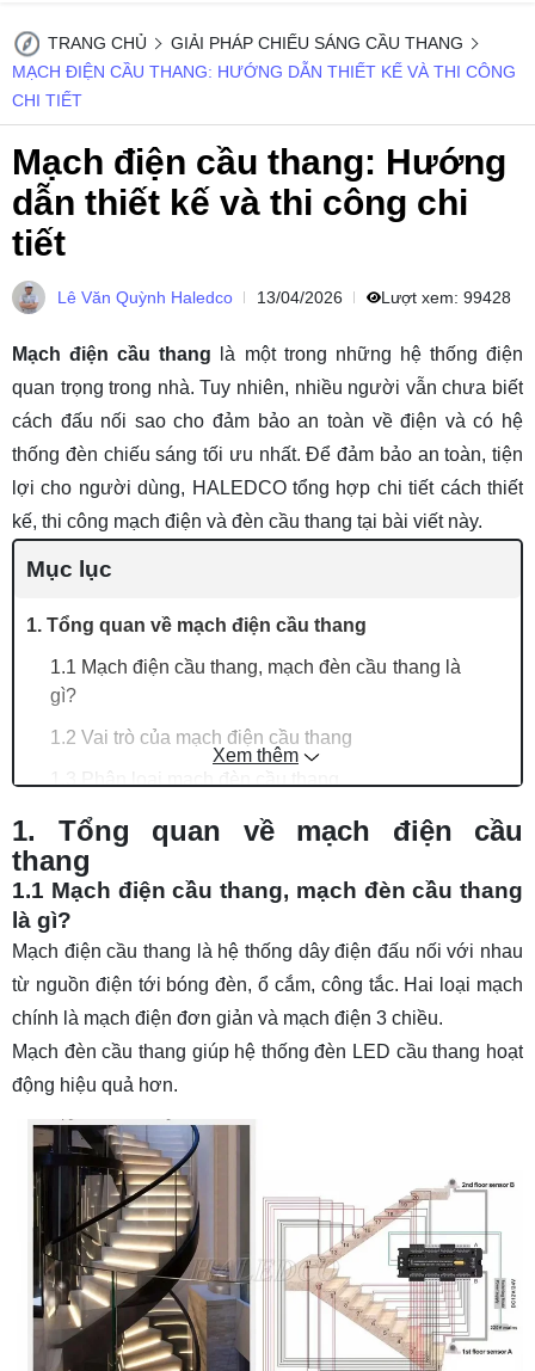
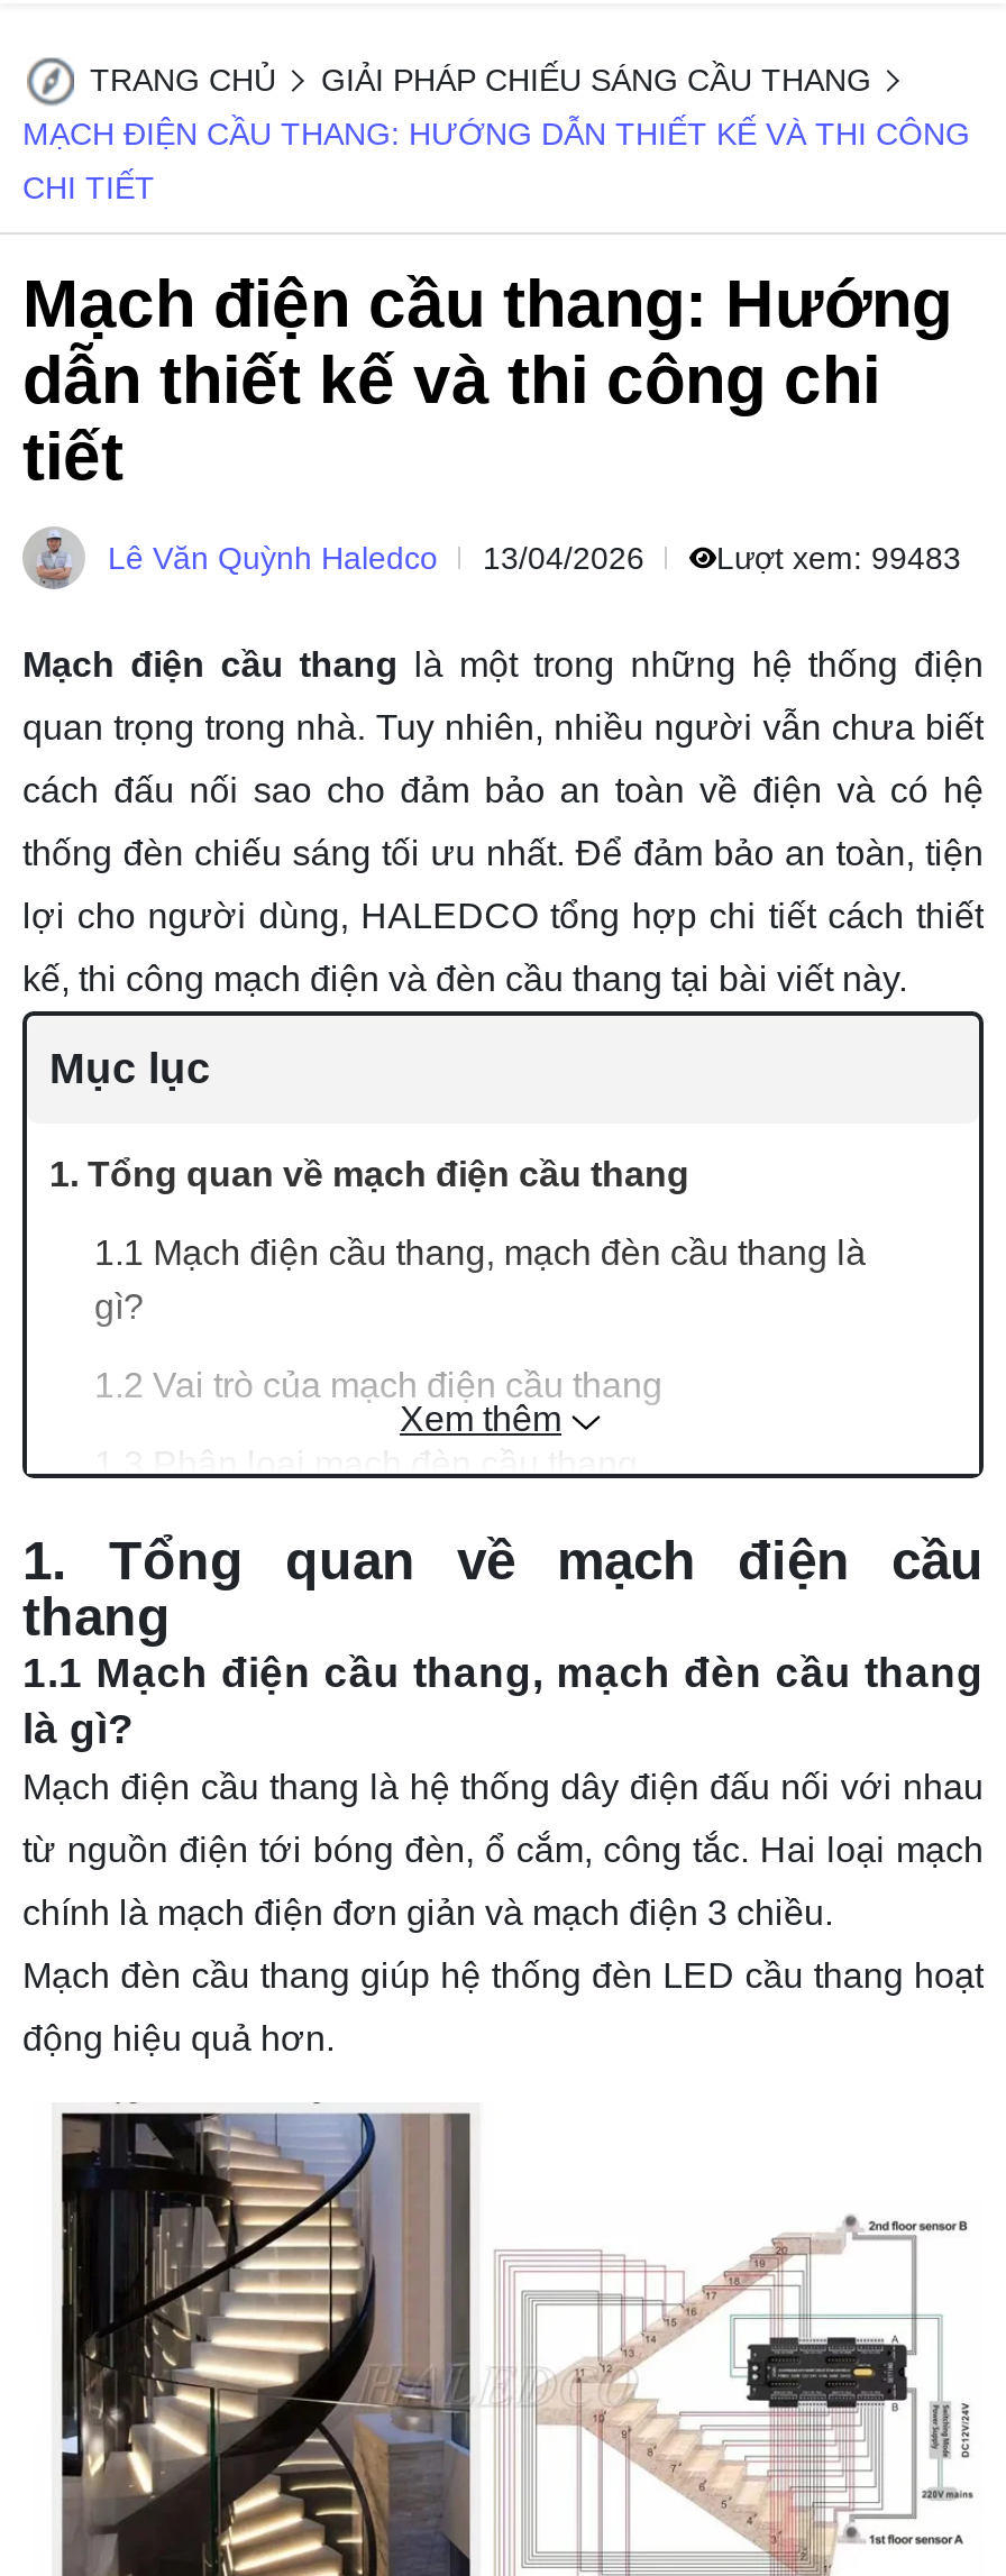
- Lê Văn Quỳnh Haledco 13/04/2026 Lượt xem: 99428
+ Lê Văn Quỳnh Haledco 13/04/2026 Lượt xem: 99483
